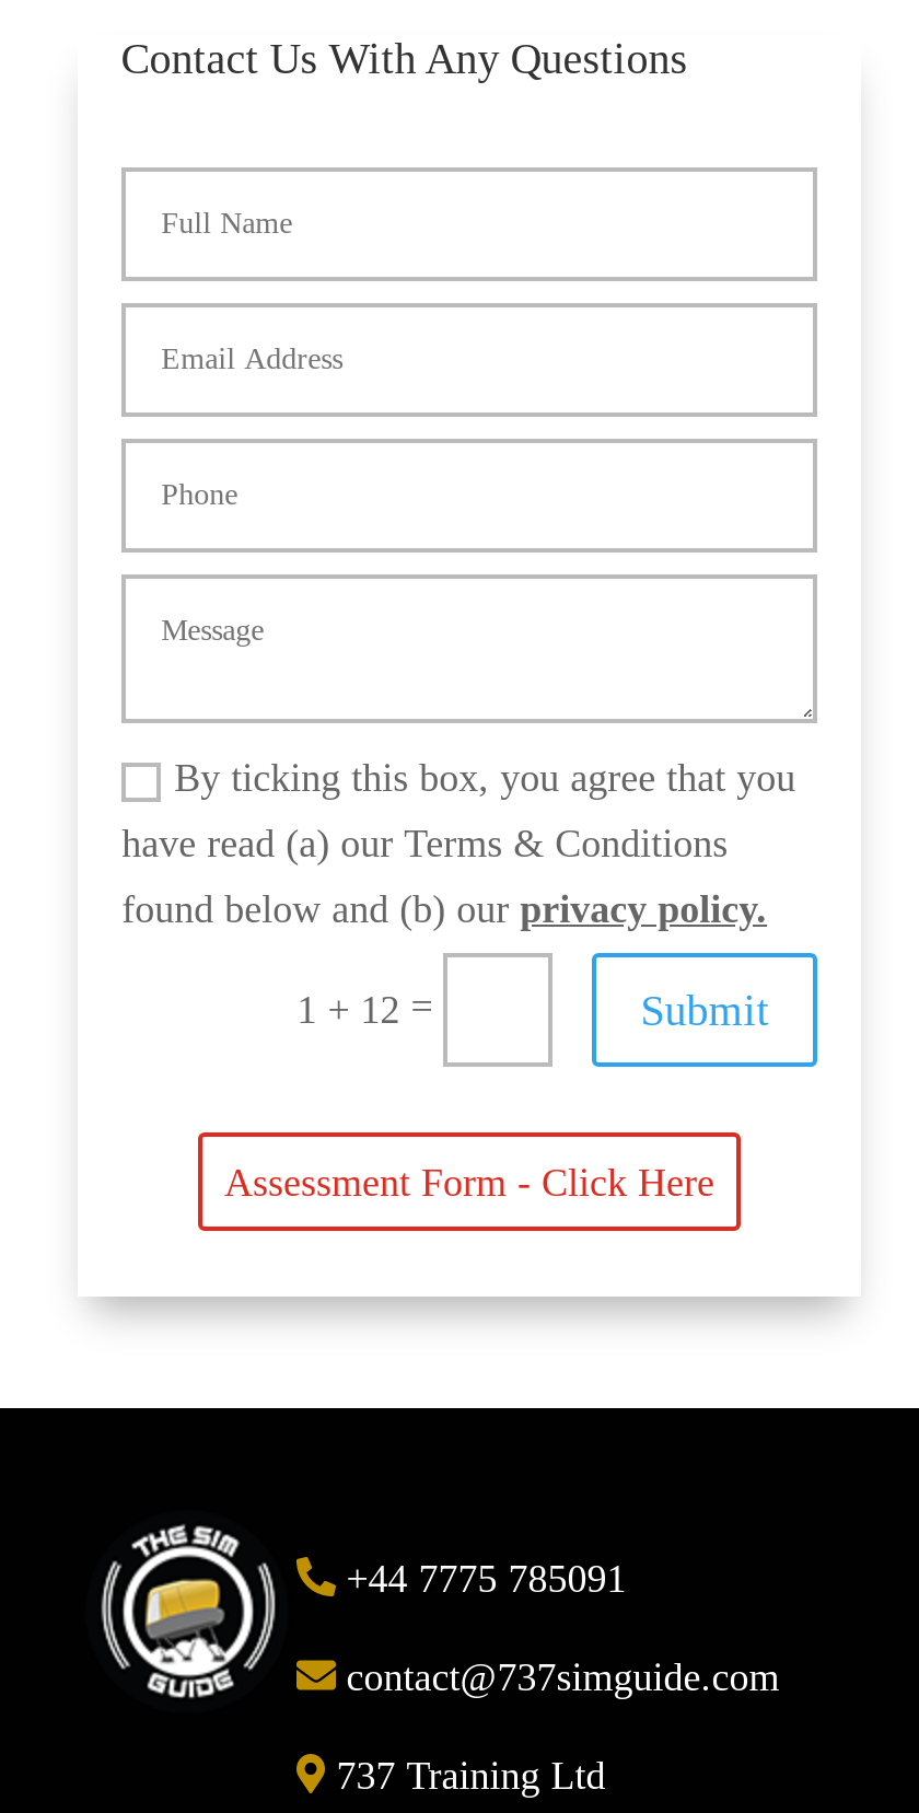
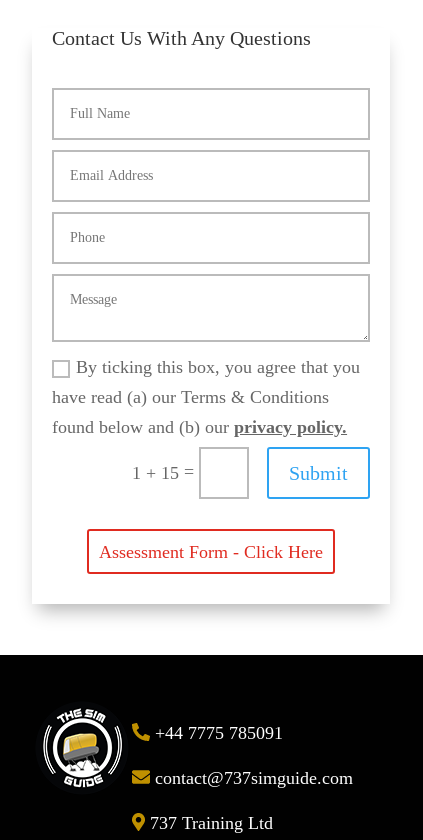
- 1 + 12 =
+ 1 + 15 =
